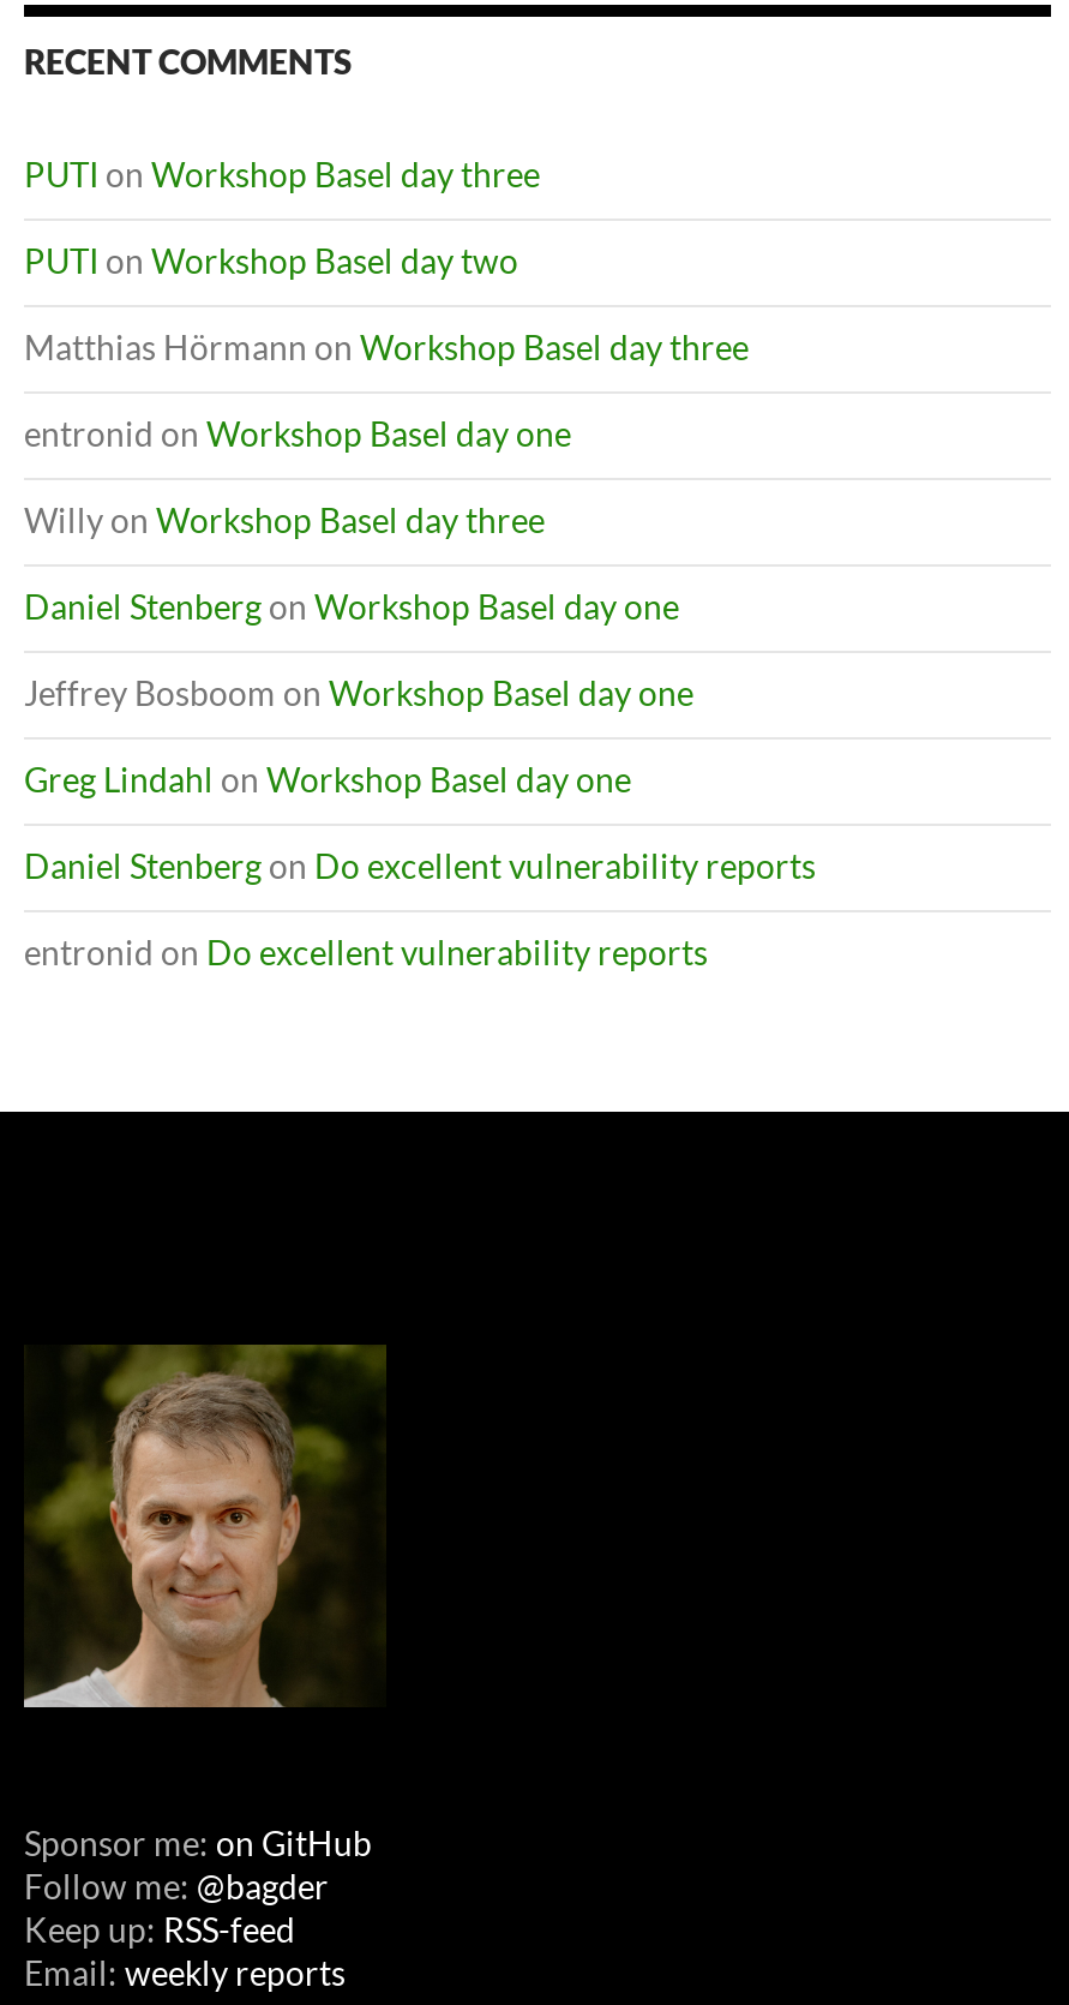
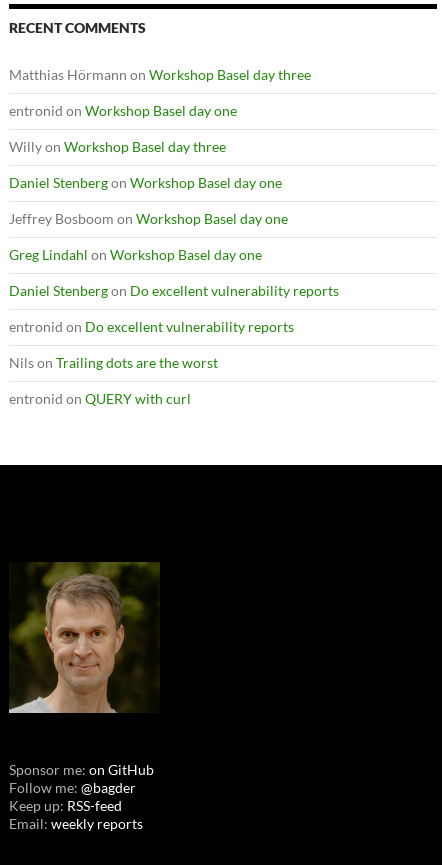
- PUTI on Workshop Basel day three
- PUTI on Workshop Basel day two

moved up: Matthias Hörmann on Workshop Basel day three | entronid on Workshop Basel day one | Willy on Workshop Basel day three | Daniel Stenberg on Workshop Basel day one | Jeffrey Bosboom on Workshop Basel day one | Greg Lindahl on Workshop Basel day one | Daniel Stenberg on Do excellent vulnerability reports | entronid on Do excellent vulnerability reports

+ Nils on Trailing dots are the worst
+ entronid on QUERY with curl
